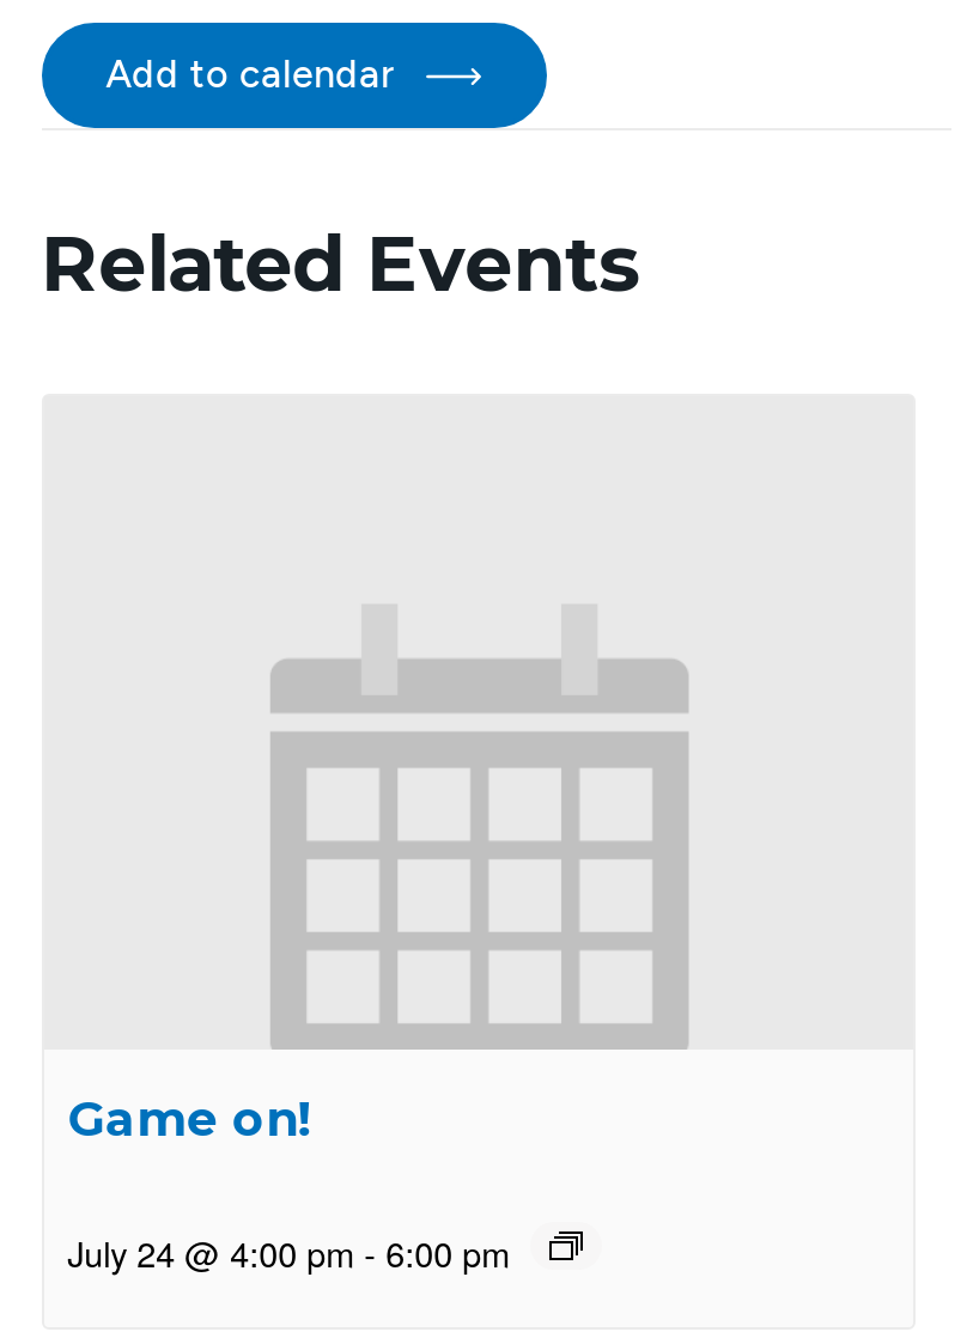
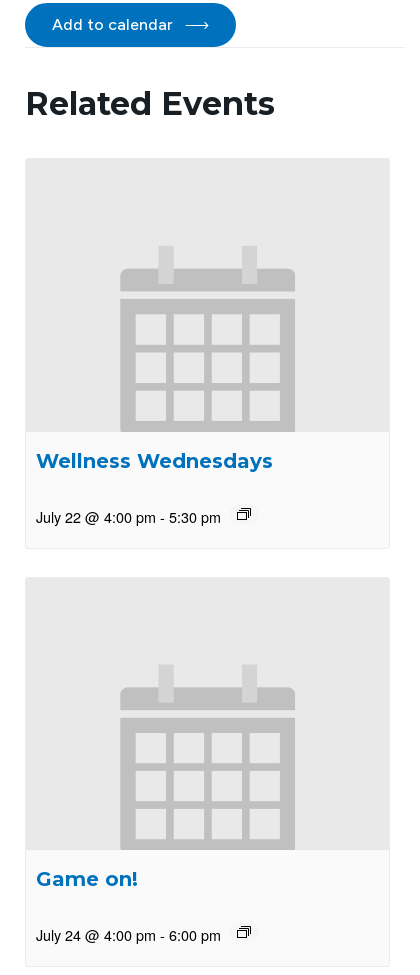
+ Wellness Wednesdays
+ July 22 @ 4:00 pm - 5:30 pm
